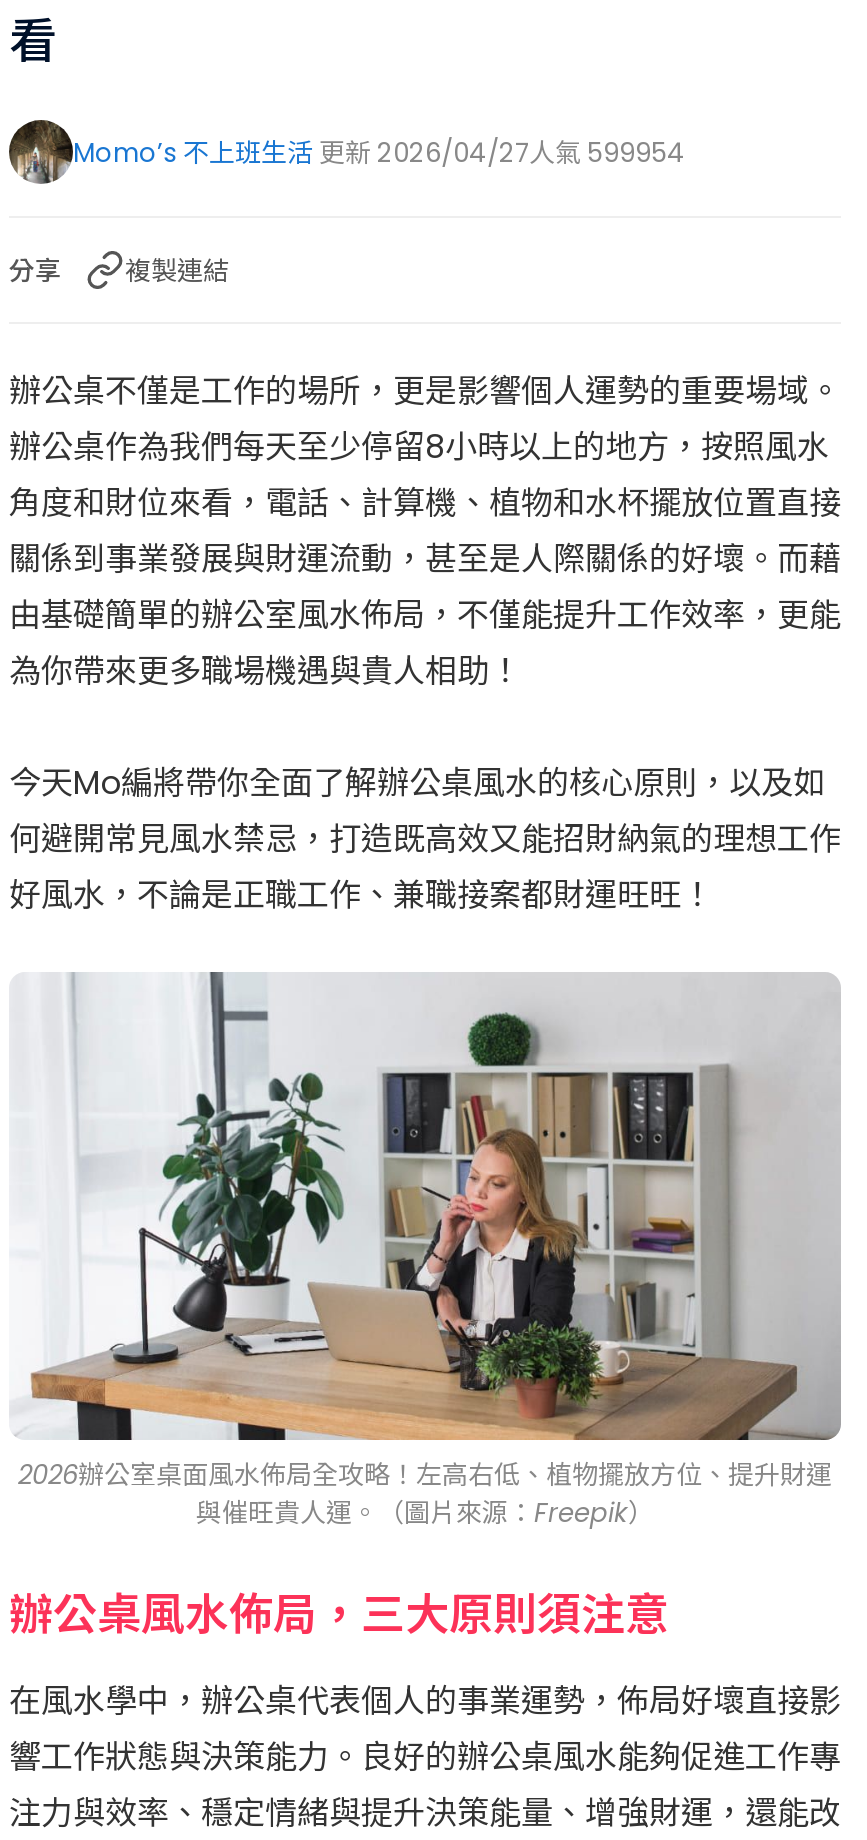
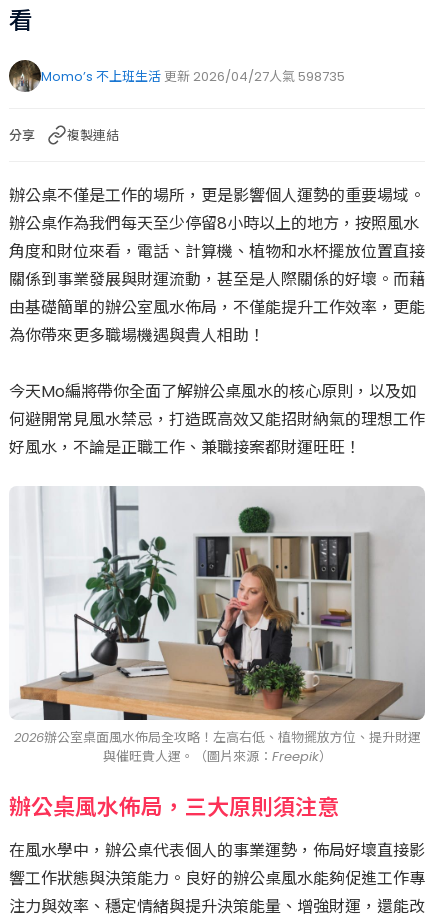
- Momo’s 不上班生活 更新 2026/04/27人氣 599954
+ Momo’s 不上班生活 更新 2026/04/27人氣 598735
